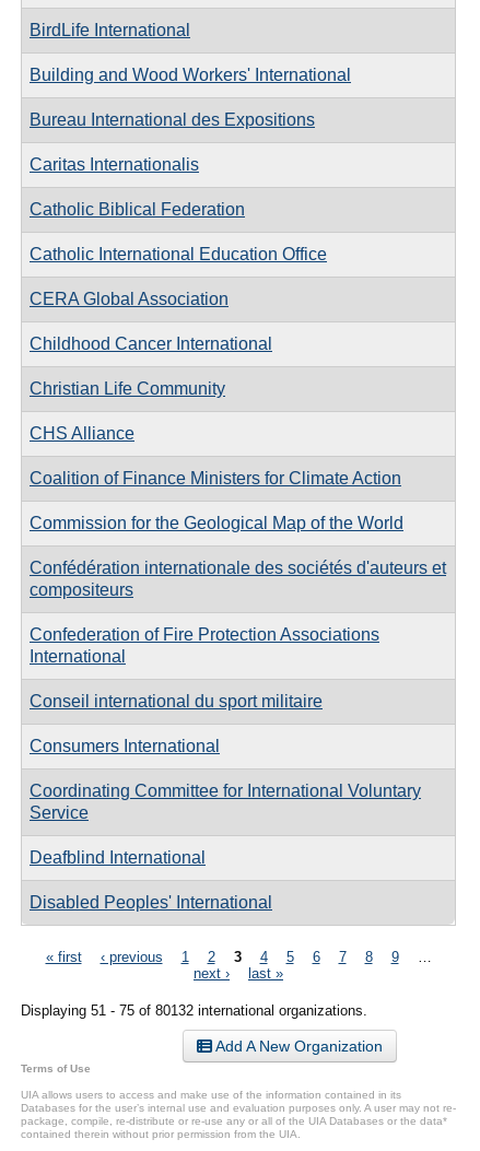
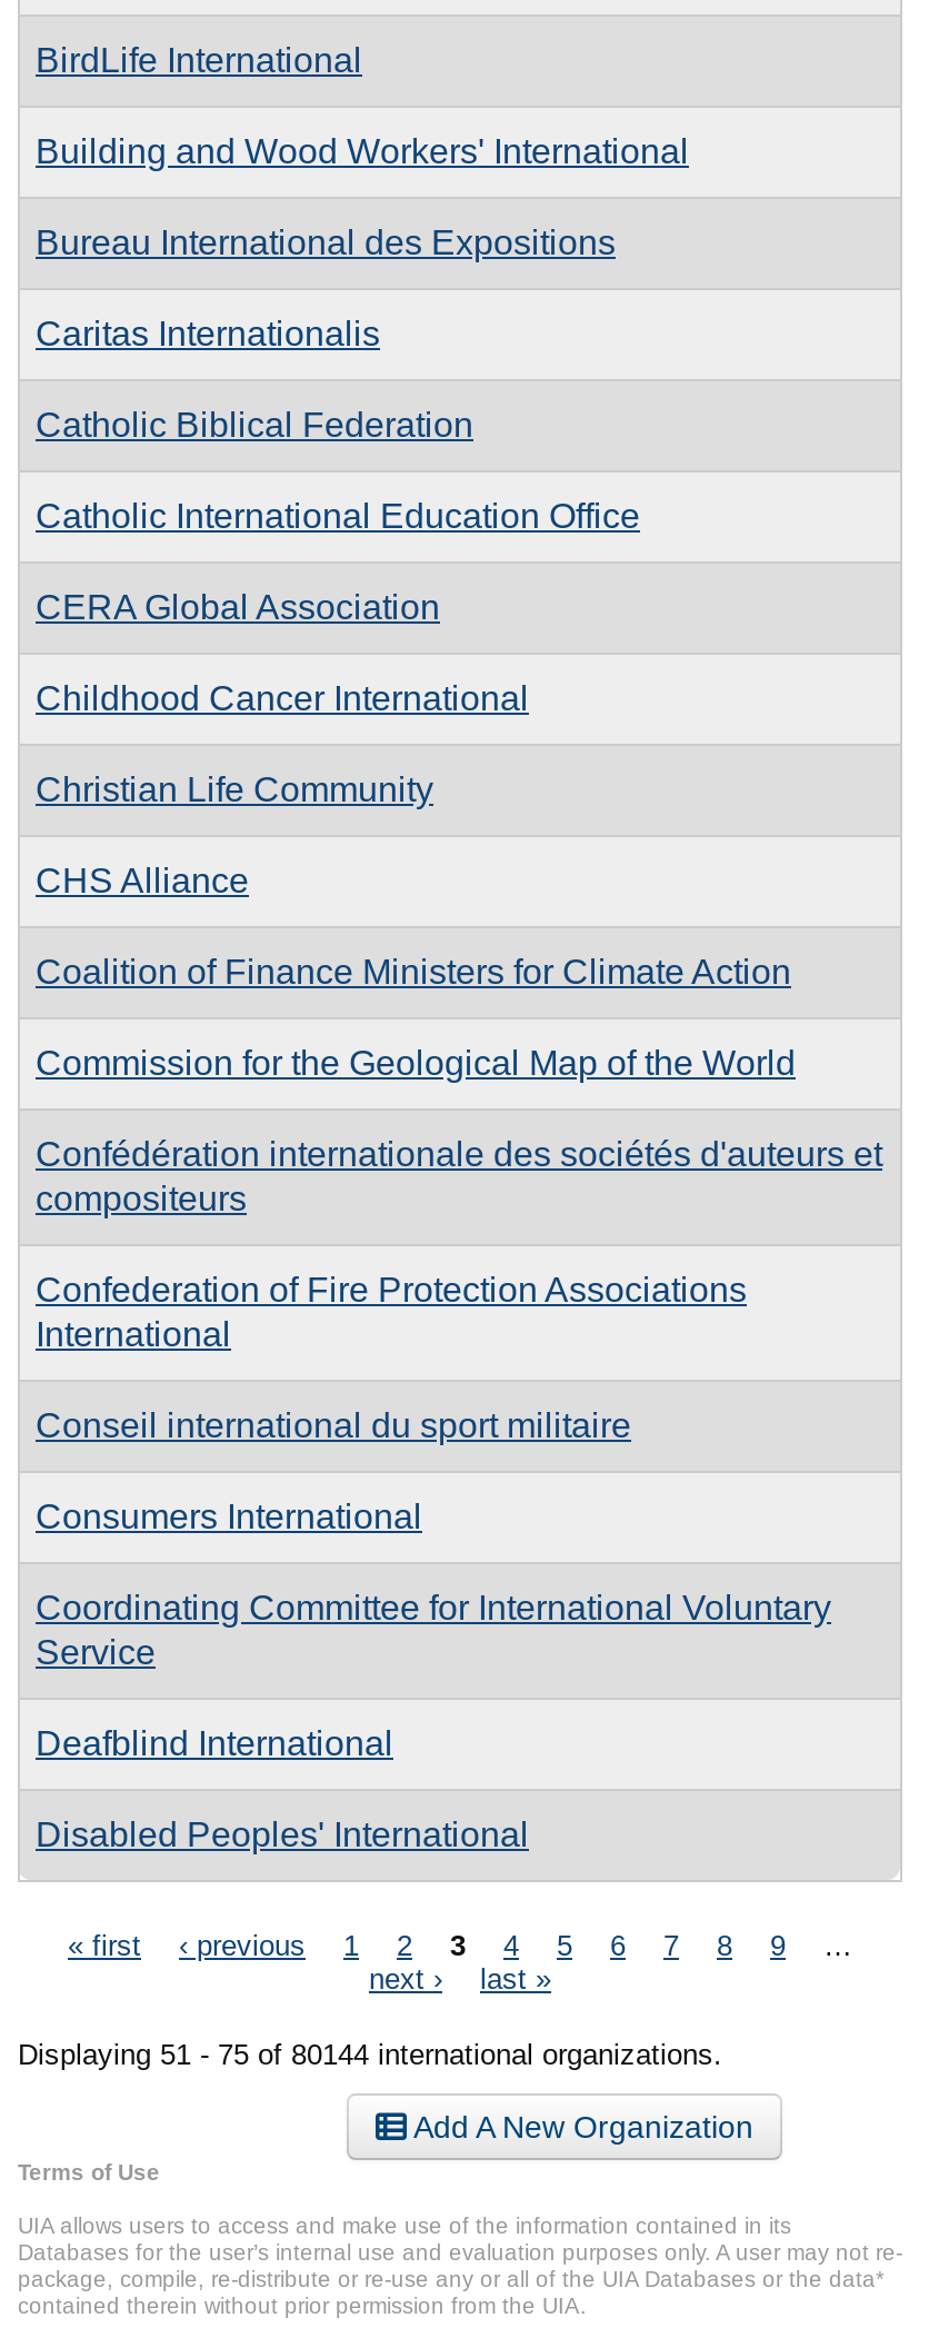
- Displaying 51 - 75 of 80132 international organizations.
+ Displaying 51 - 75 of 80144 international organizations.
